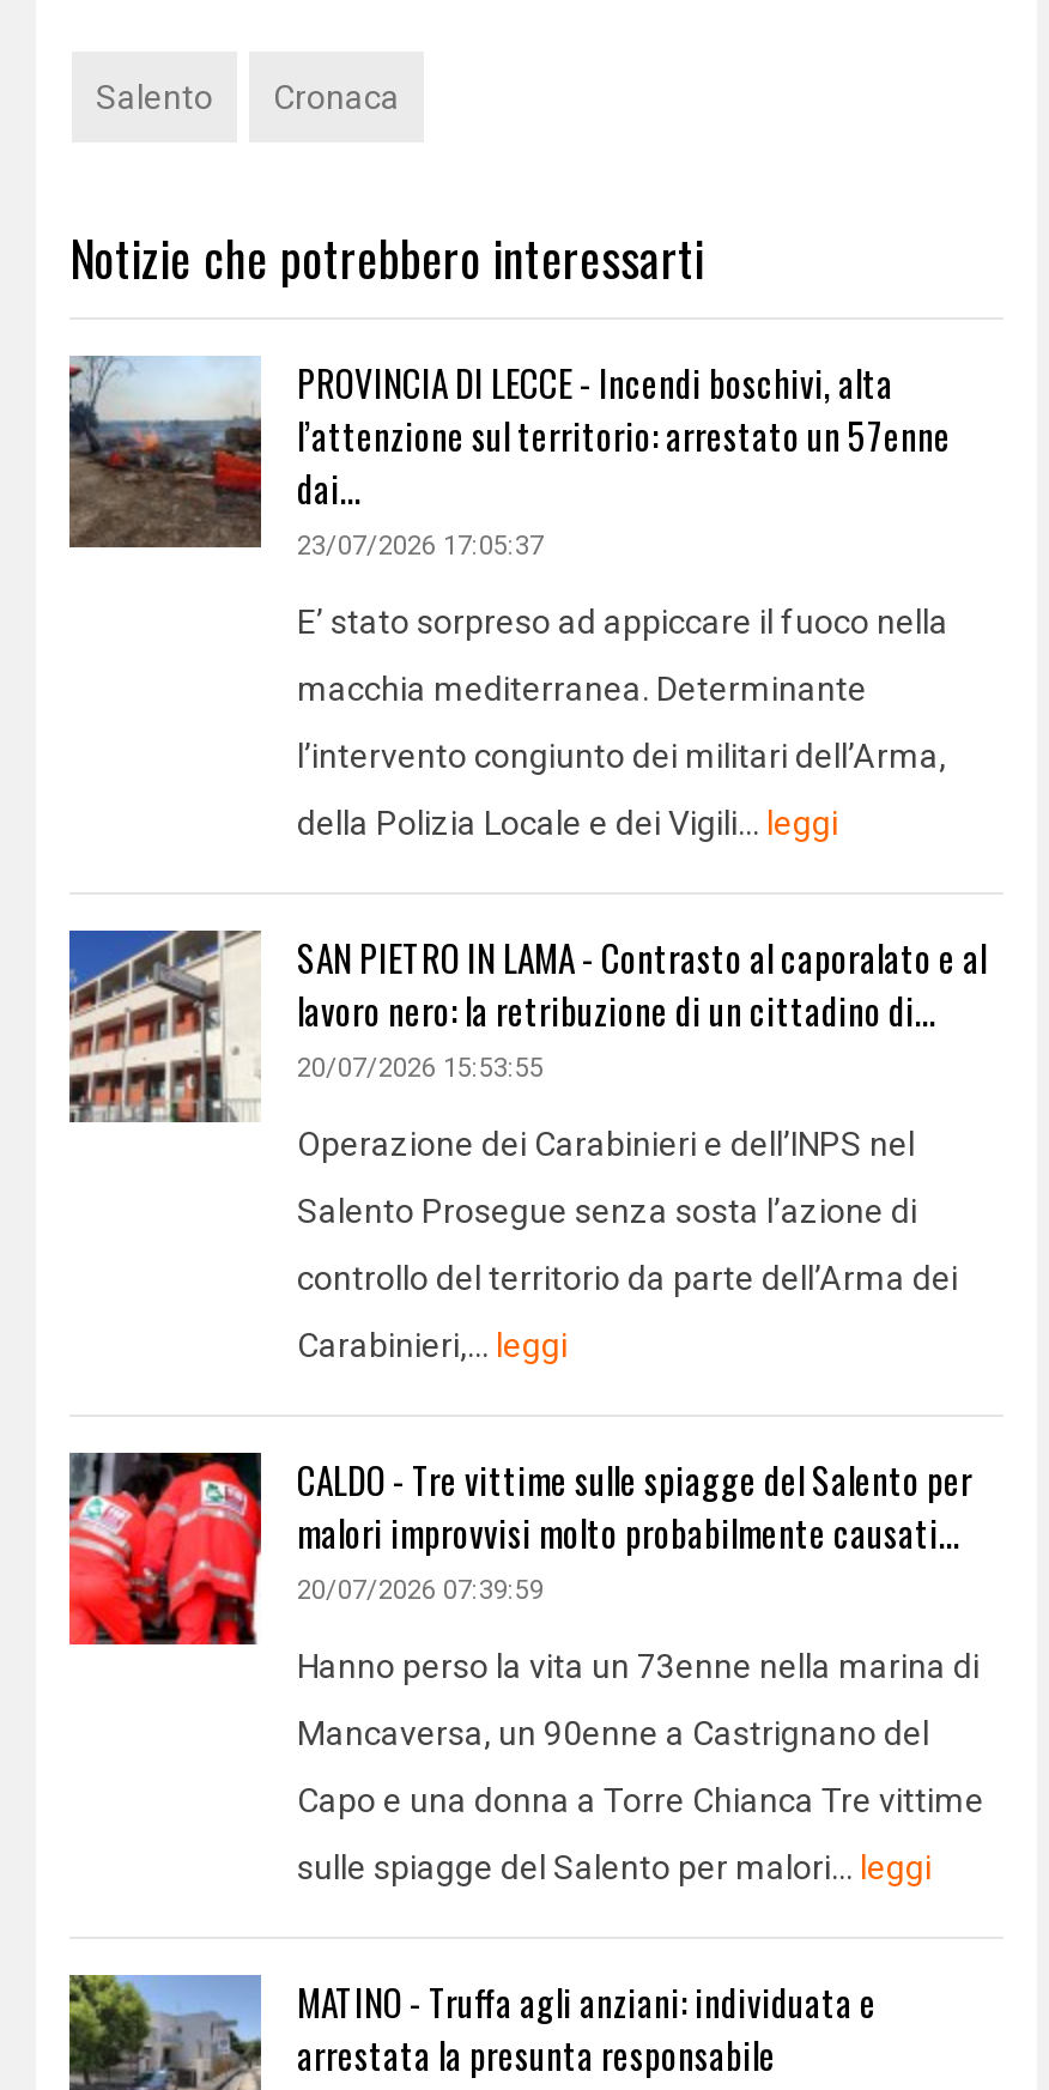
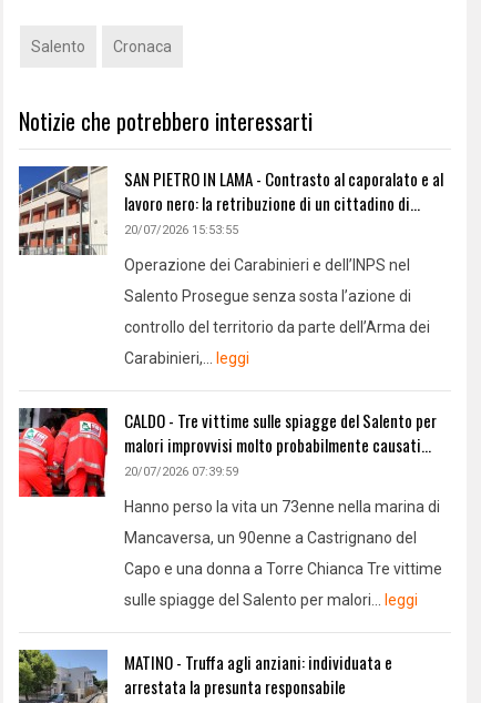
- [image]
- PROVINCIA DI LECCE - Incendi boschivi, alta
- l’attenzione sul territorio: arrestato un 57enne
- dai...
- 23/07/2026 17:05:37
- E’ stato sorpreso ad appiccare il fuoco nella
- macchia mediterranea. Determinante
- l’intervento congiunto dei militari dell’Arma,
- della Polizia Locale e dei Vigili... leggi
